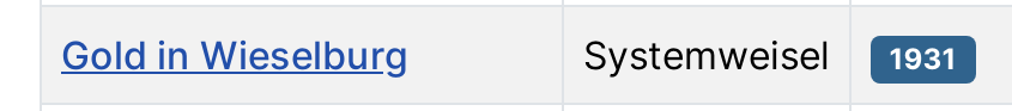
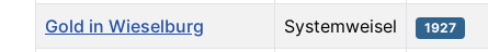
- Systemweisel 1931
+ Systemweisel 1927
